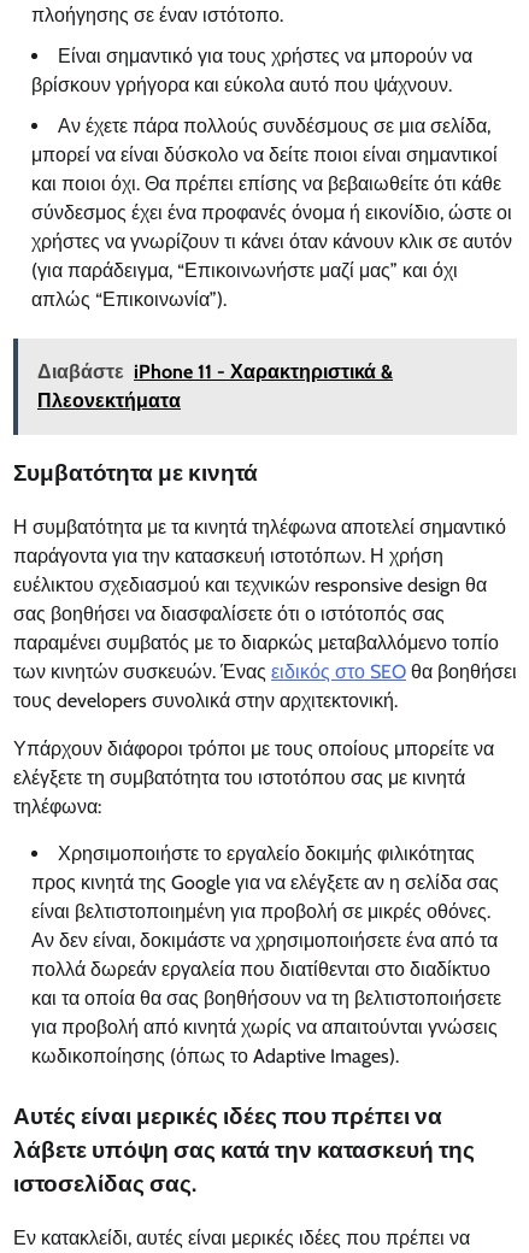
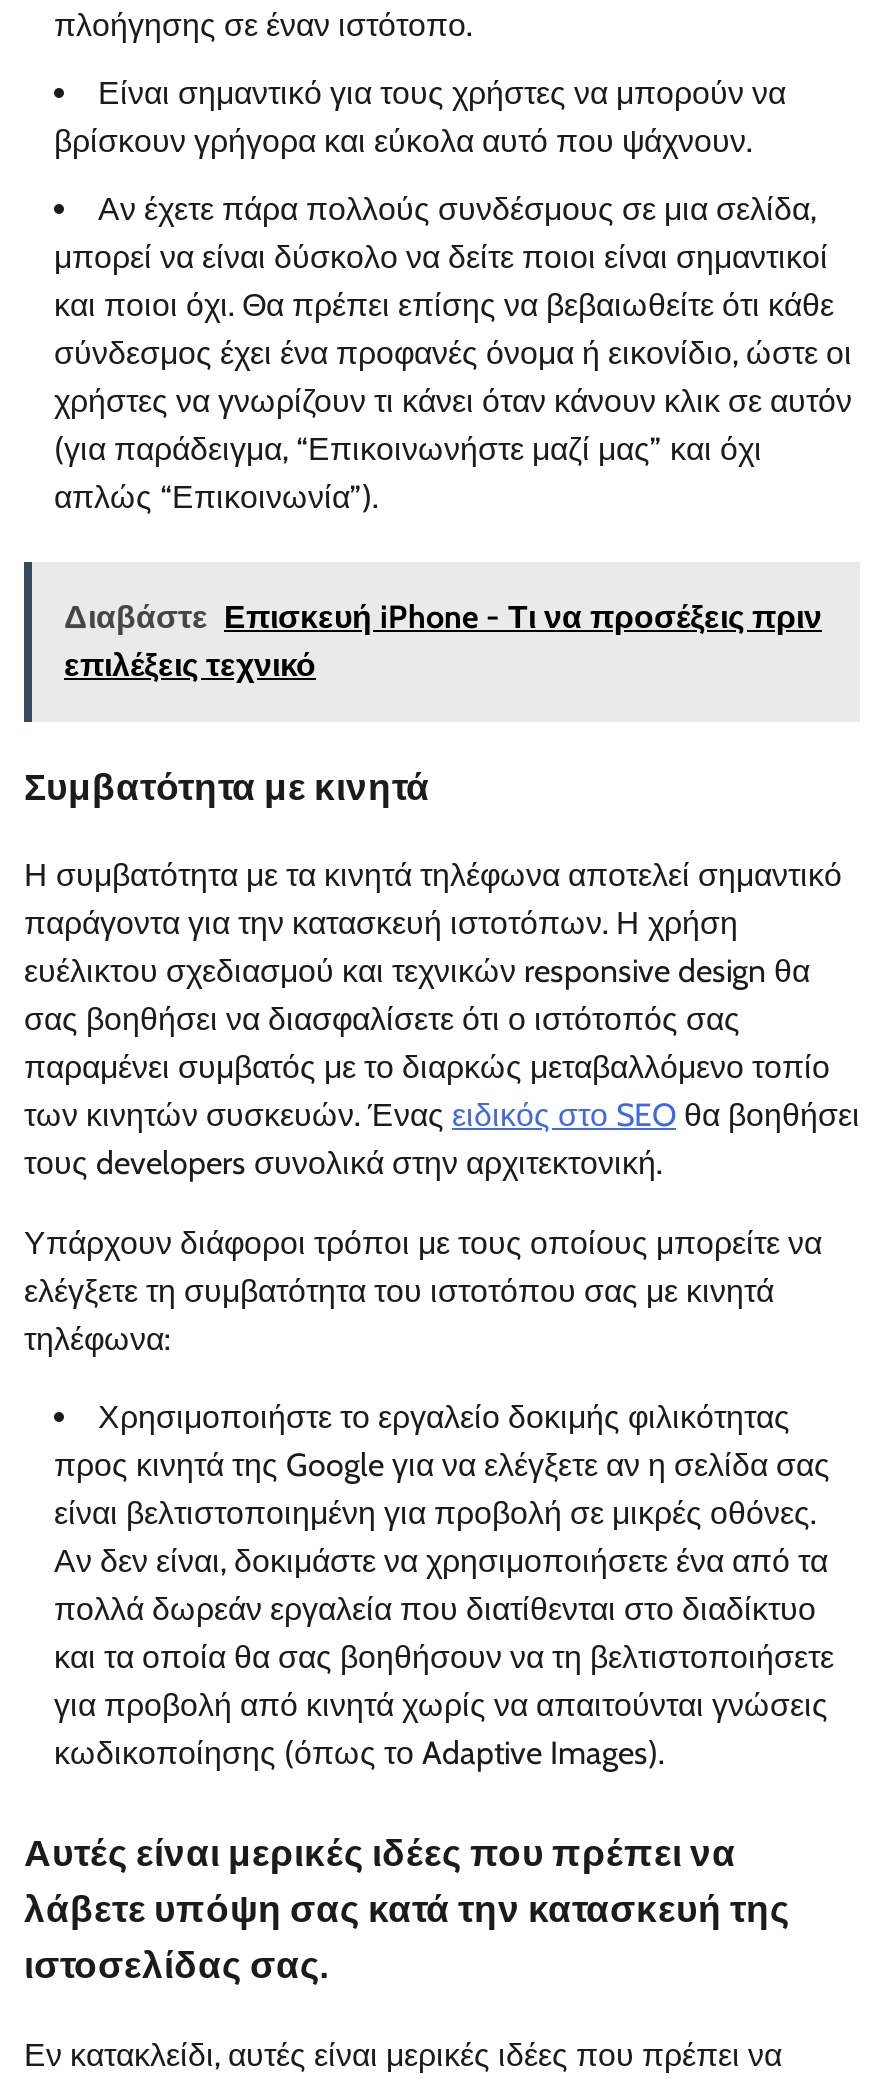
- Διαβάστε iPhone 11 - Χαρακτηριστικά &
- Πλεονεκτήματα
+ Διαβάστε Επισκευή iPhone - Τι να προσέξεις πριν
+ επιλέξεις τεχνικό
